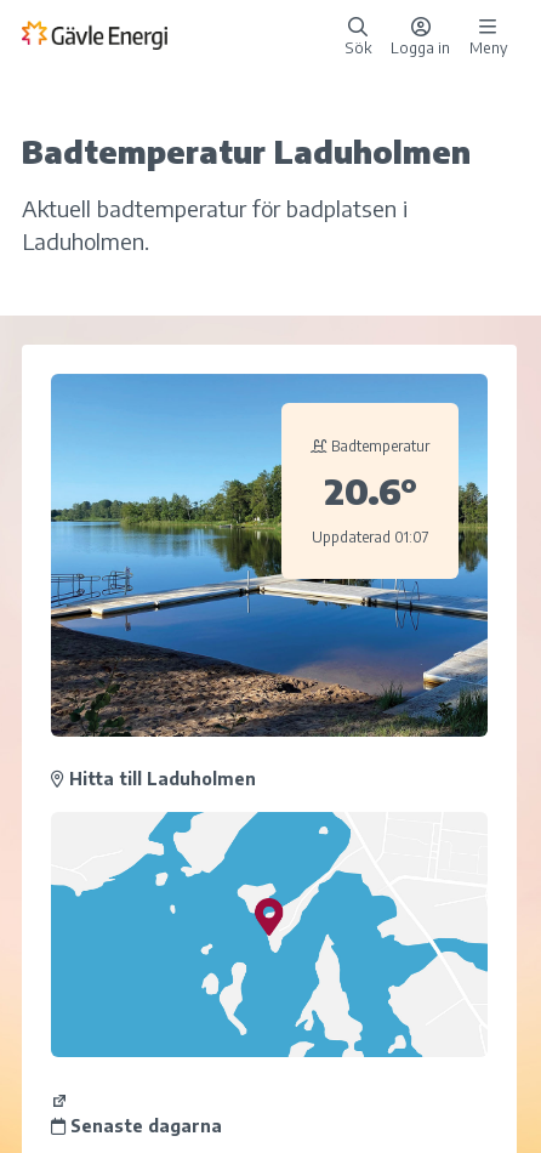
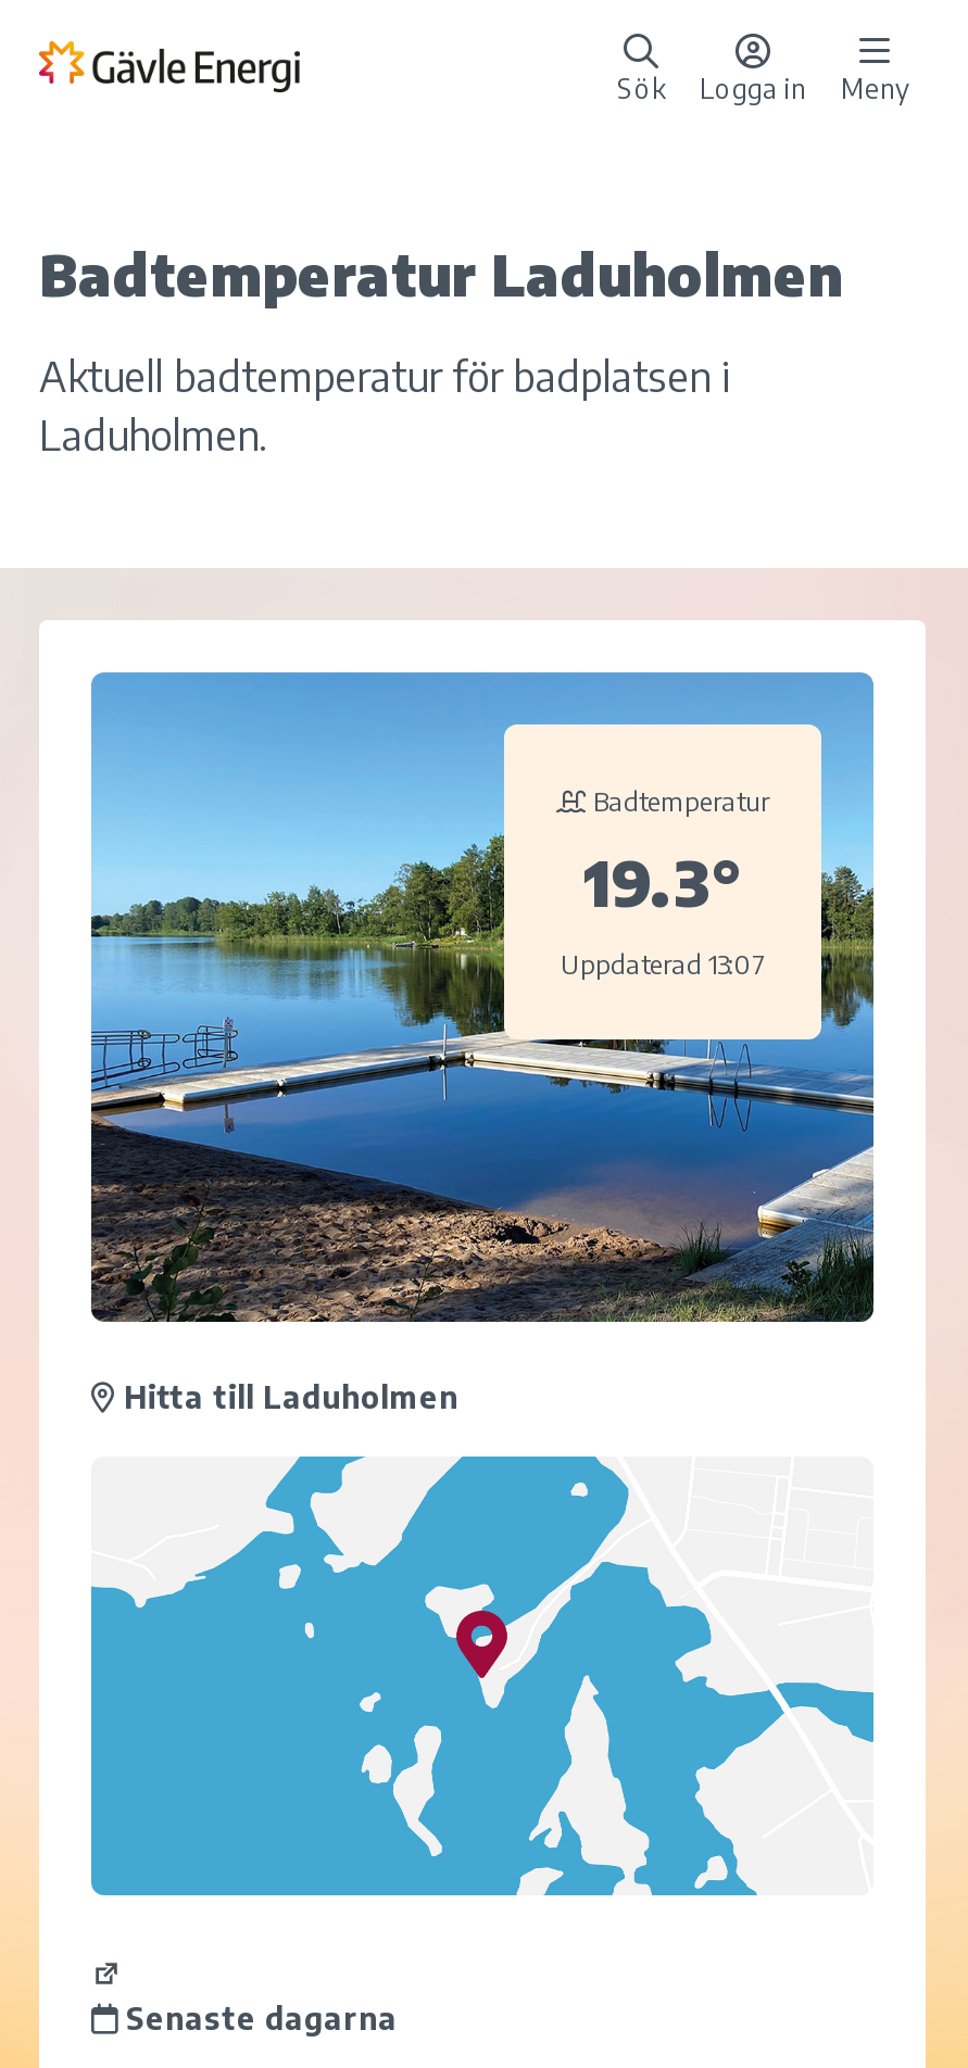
- 20.6°
+ 19.3°

- Uppdaterad 01:07
+ Uppdaterad 13:07
